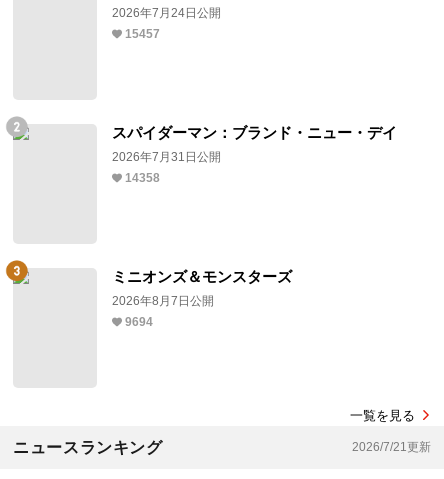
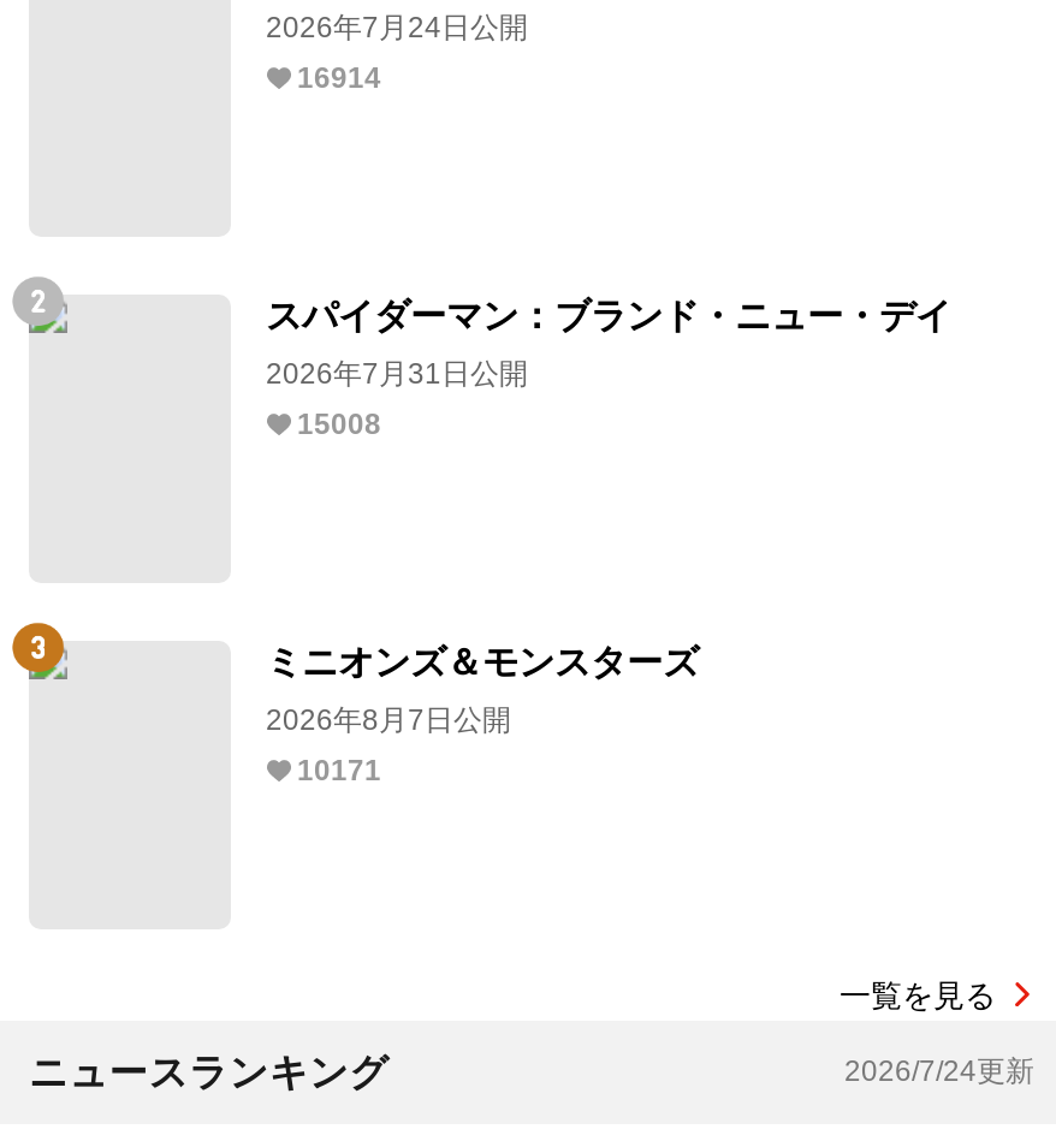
- 15457
+ 16914

- 14358
+ 15008

- 9694
+ 10171

- 2026/7/21更新
+ 2026/7/24更新
